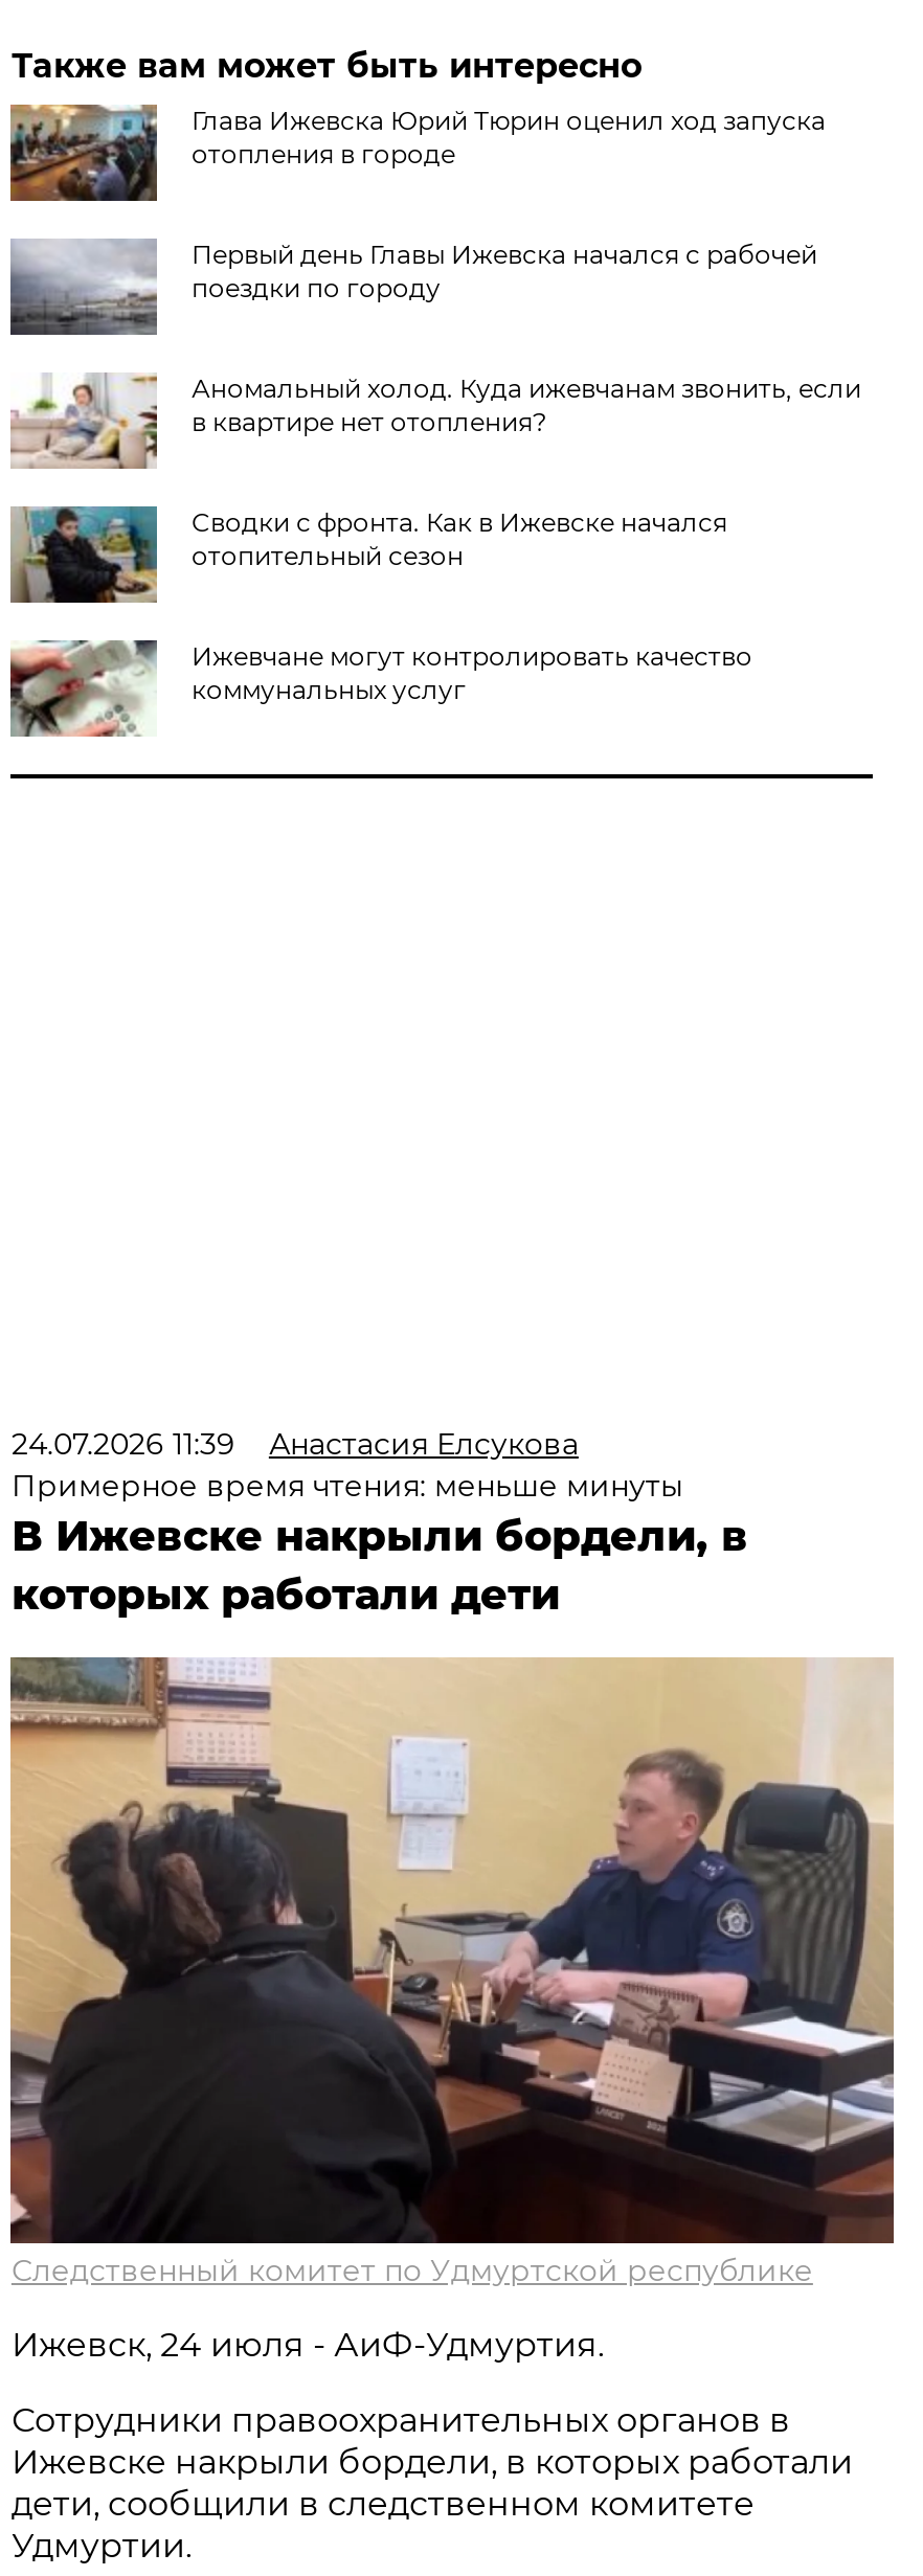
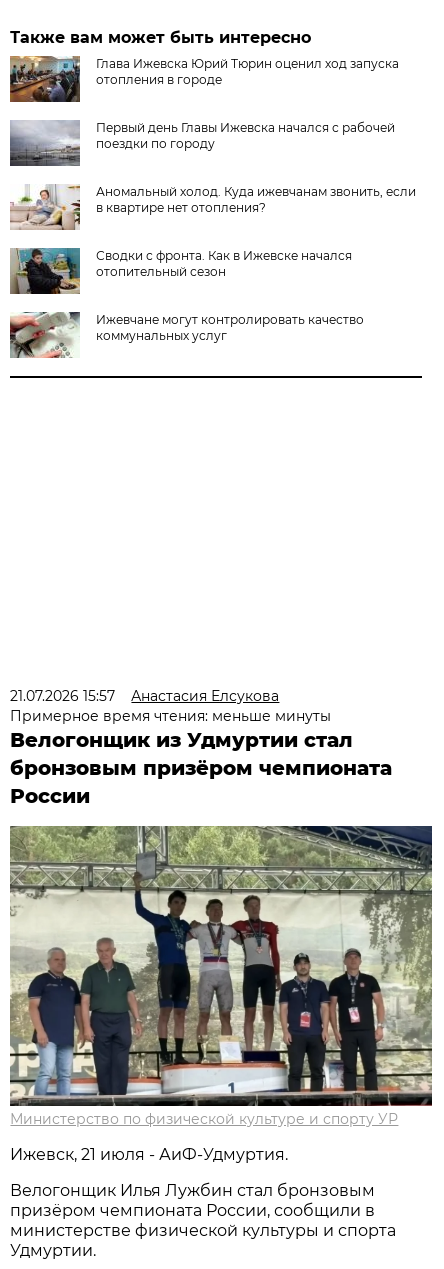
- 24.07.2026 11:39 Анастасия Елсукова
+ 21.07.2026 15:57 Анастасия Елсукова

- В Ижевске накрыли бордели, в
- которых работали дети
+ Велогонщик из Удмуртии стал
+ бронзовым призёром чемпионата
+ России

- [image]
- Следственный комитет по Удмуртской республике
+ [image]
+ Министерство по физической культуре и спорту УР

- Ижевск, 24 июля - АиФ-Удмуртия.
+ Ижевск, 21 июля - АиФ-Удмуртия.

- Сотрудники правоохранительных органов в
- Ижевске накрыли бордели, в которых работали
- дети, сообщили в следственном комитете
+ Велогонщик Илья Лужбин стал бронзовым
+ призёром чемпионата России, сообщили в
+ министерстве физической культуры и спорта
